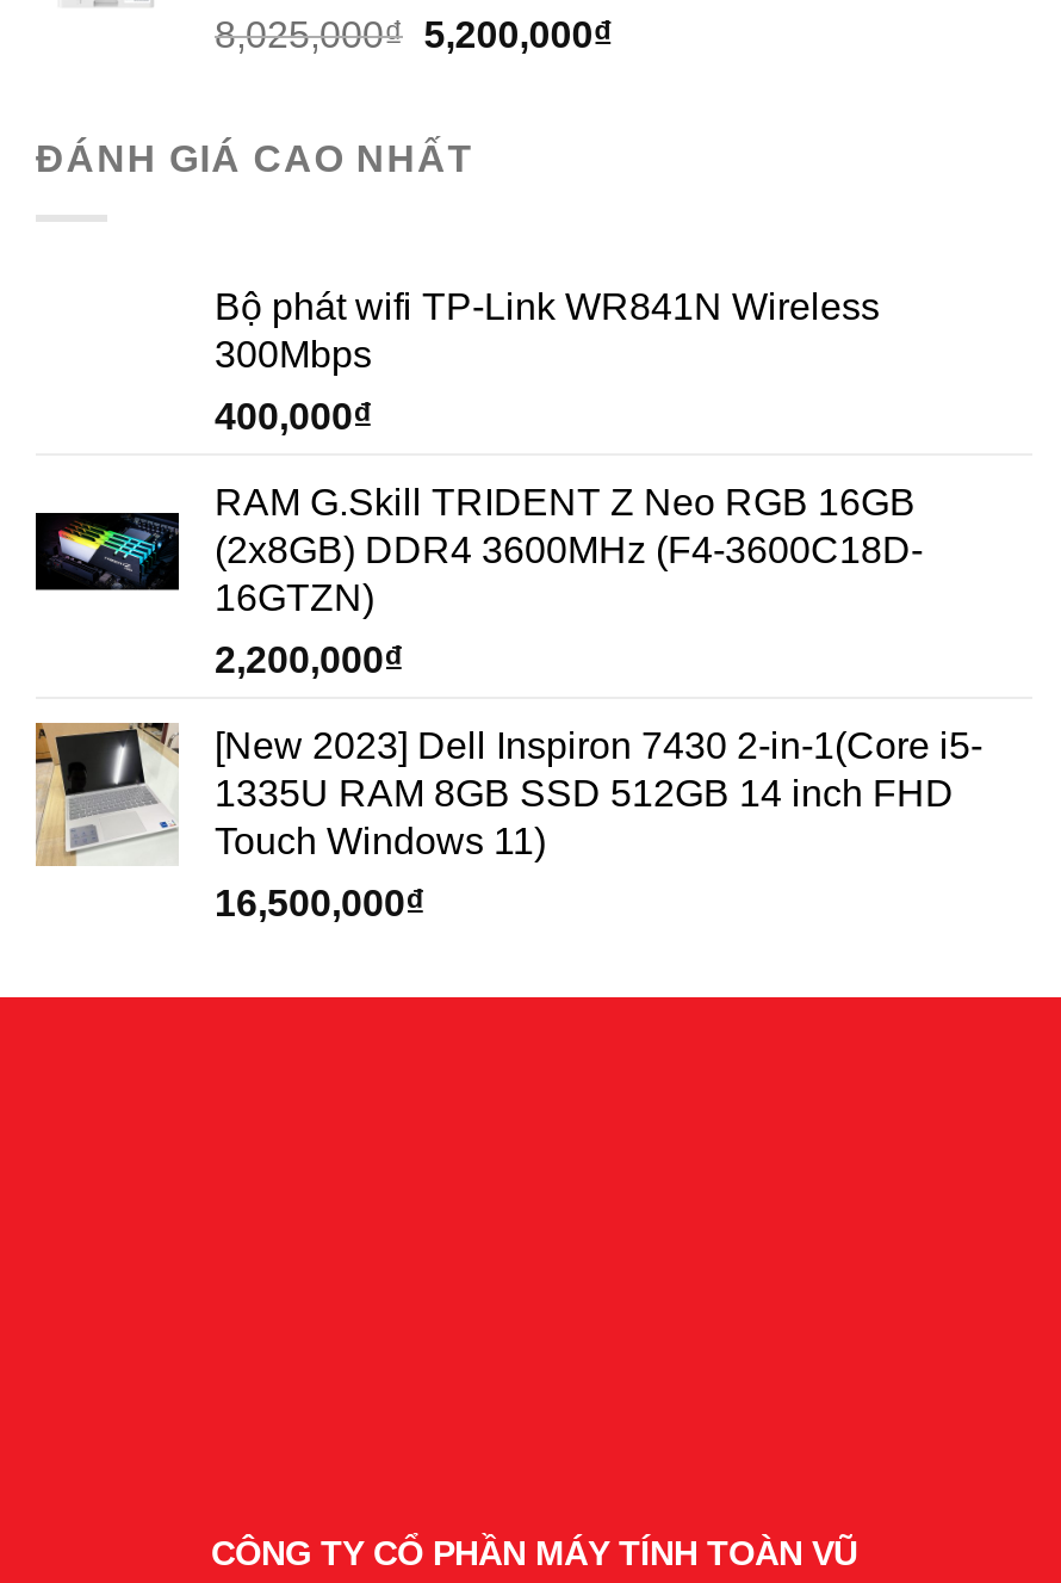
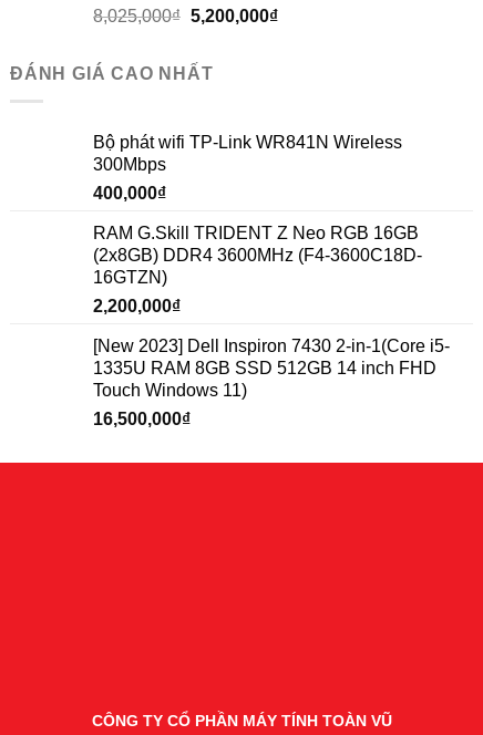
- [image]

- [image]
